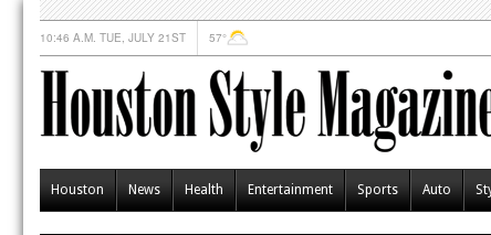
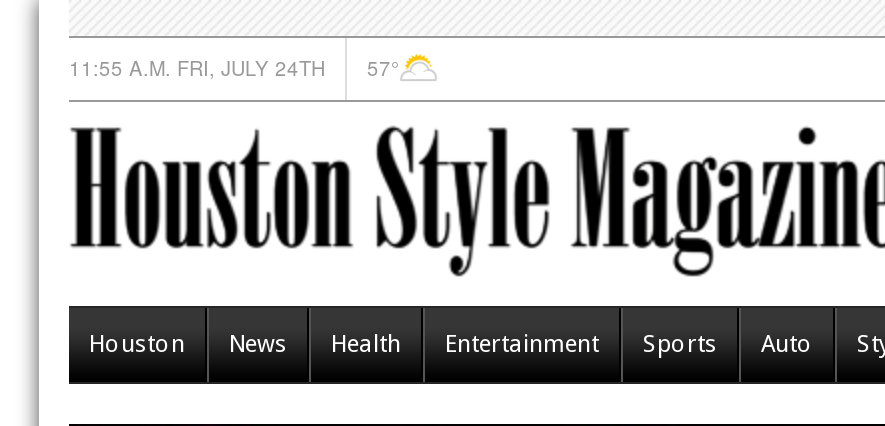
- 10:46 A.M. TUE, JULY 21ST 57°
+ 11:55 A.M. FRI, JULY 24TH 57°
